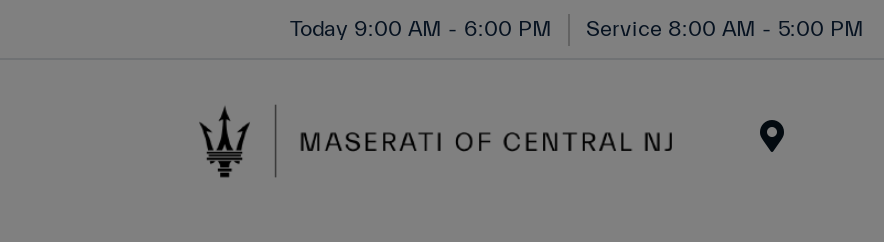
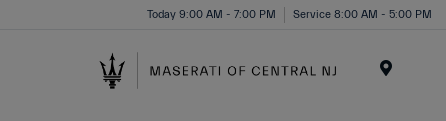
- Today 9:00 AM - 6:00 PM Service 8:00 AM - 5:00 PM
+ Today 9:00 AM - 7:00 PM Service 8:00 AM - 5:00 PM
